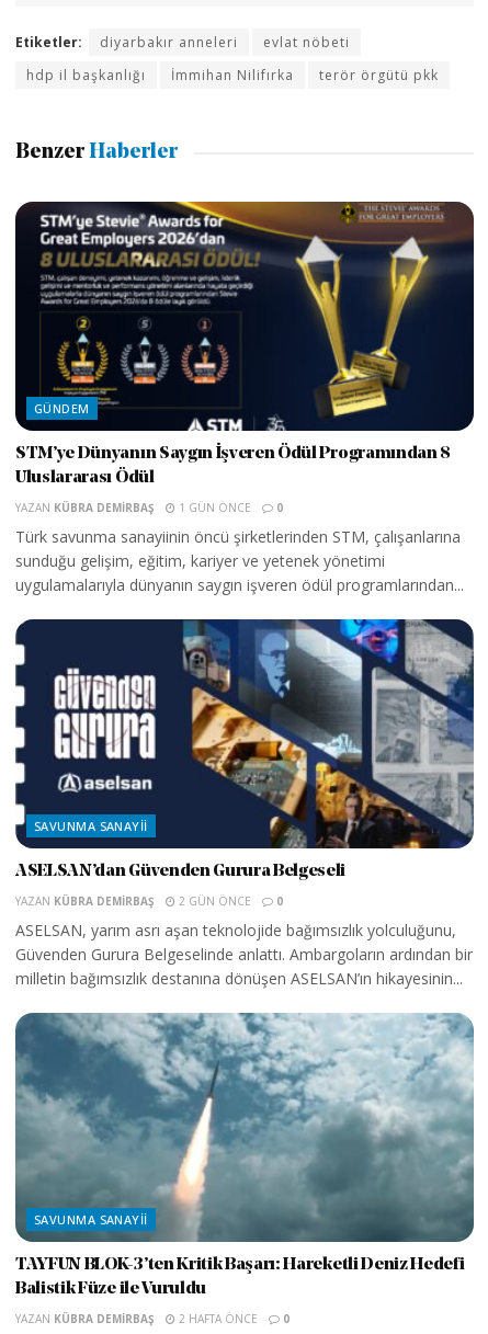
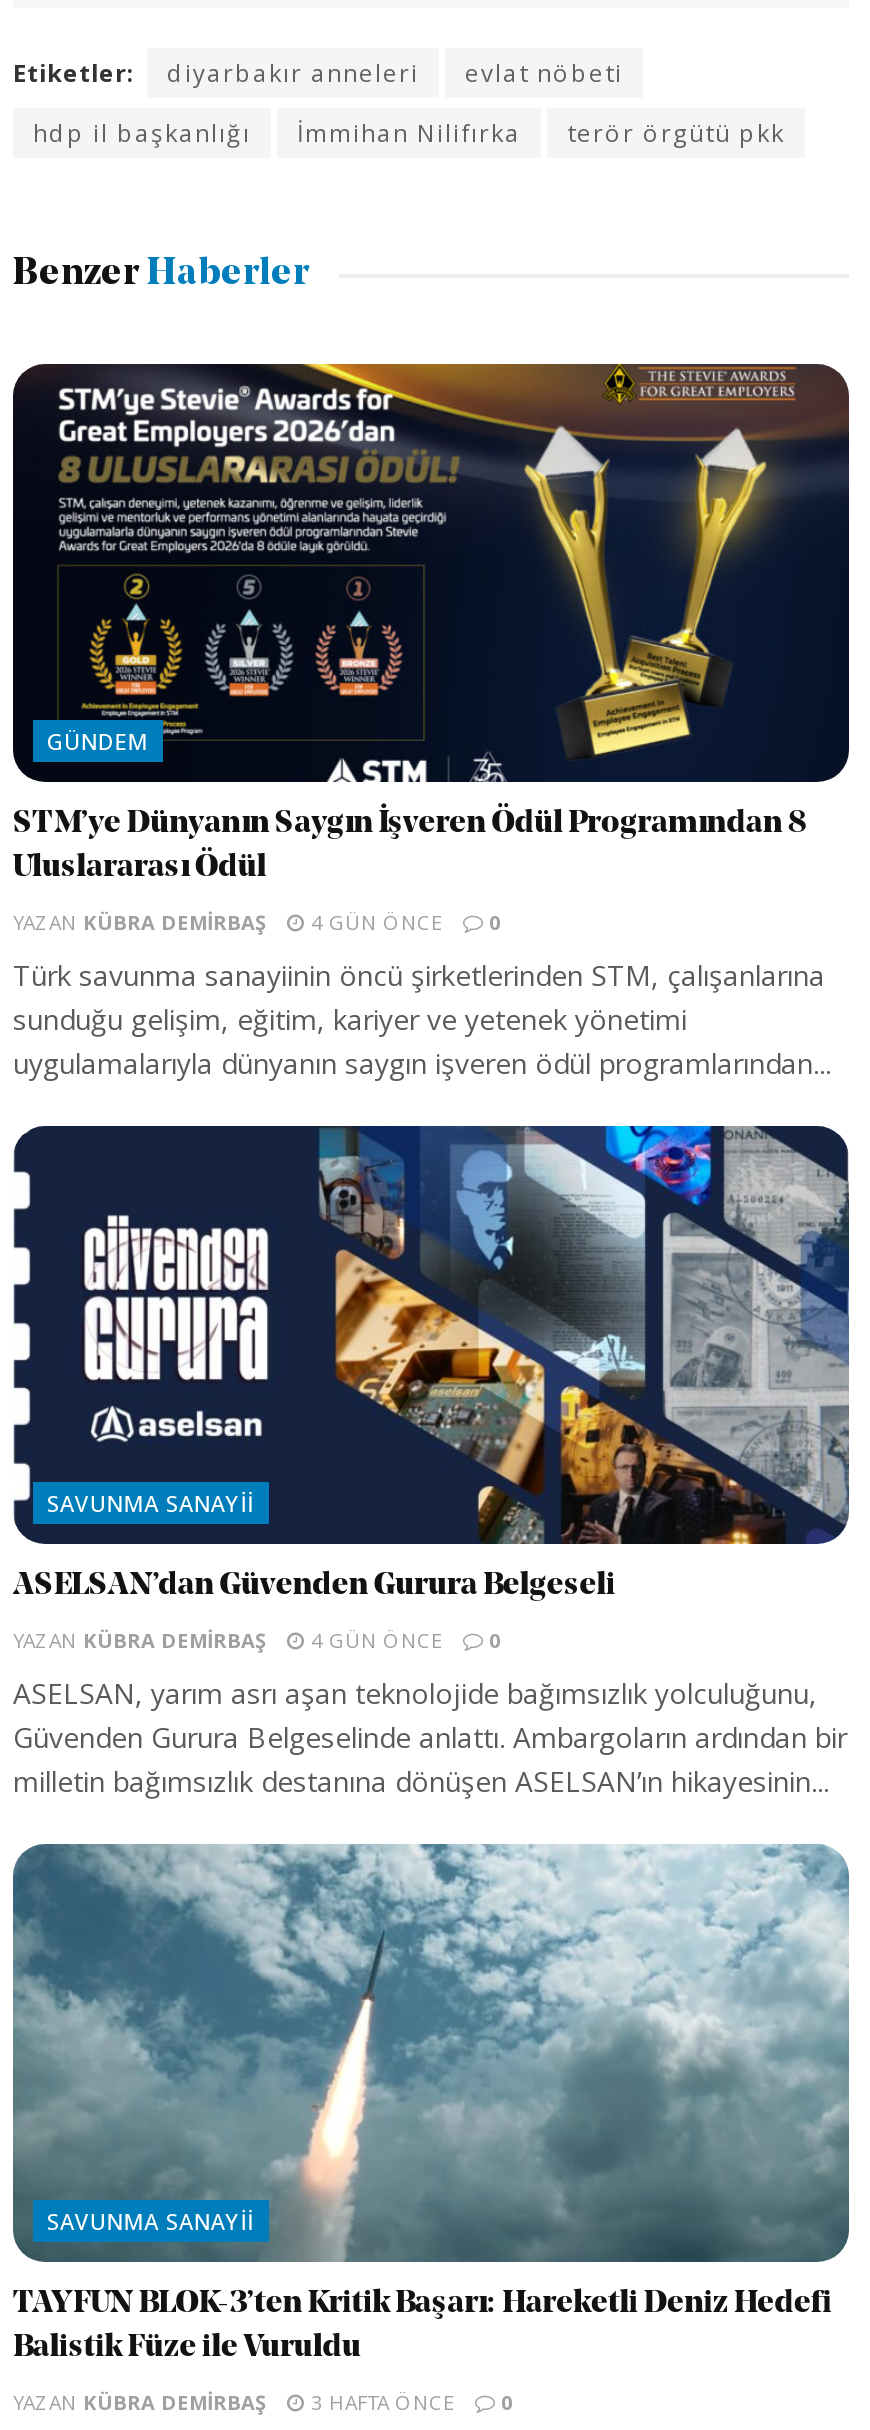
- YAZAN KÜBRA DEMIRBAŞ 1 GÜN ÖNCE 0
+ YAZAN KÜBRA DEMIRBAŞ 4 GÜN ÖNCE 0

- YAZAN KÜBRA DEMIRBAŞ 2 GÜN ÖNCE 0
+ YAZAN KÜBRA DEMIRBAŞ 4 GÜN ÖNCE 0

- YAZAN KÜBRA DEMIRBAŞ 2 HAFTA ÖNCE 0
+ YAZAN KÜBRA DEMIRBAŞ 3 HAFTA ÖNCE 0
